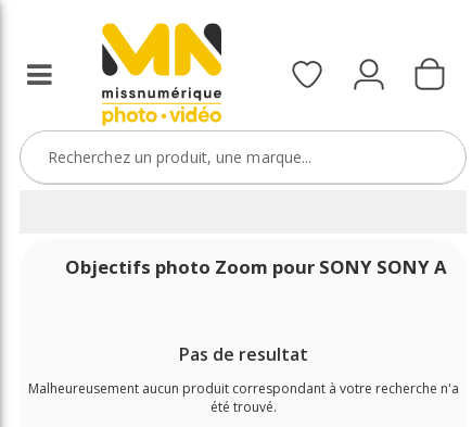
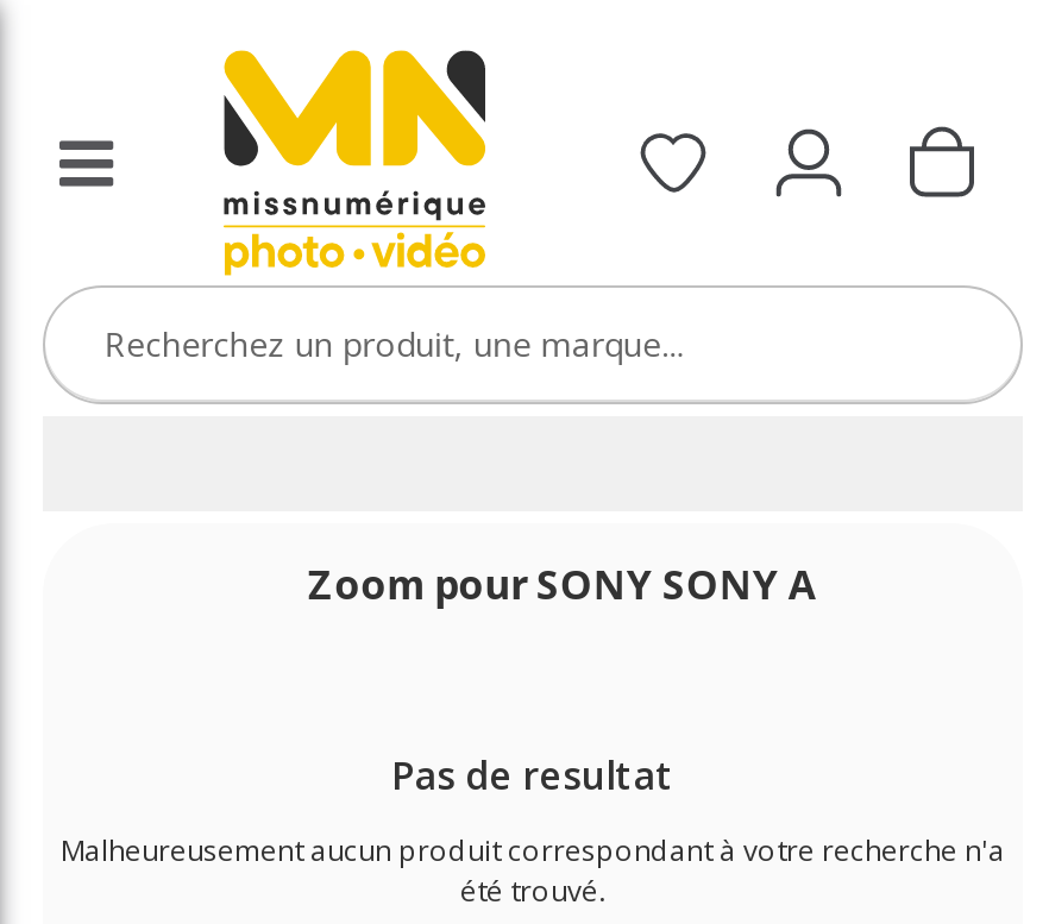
- Objectifs photo Zoom pour SONY SONY A
+ Zoom pour SONY SONY A
